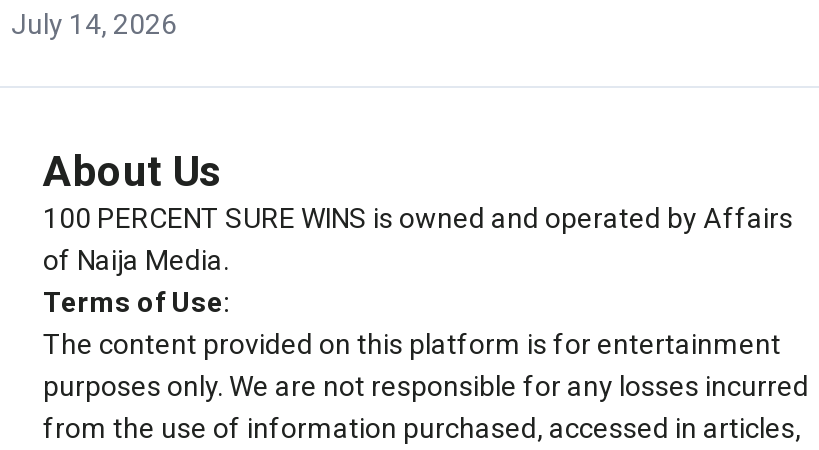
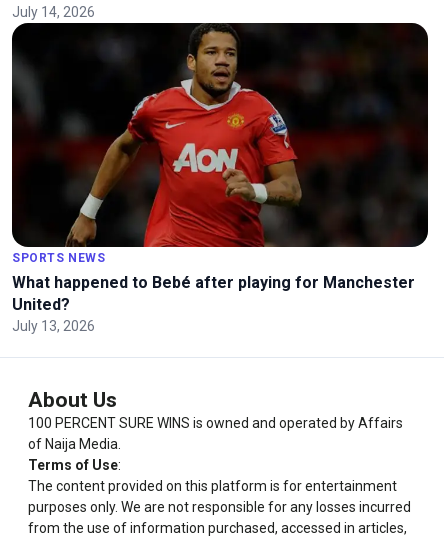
+ [image]
+ SPORTS NEWS
+ What happened to Bebé after playing for Manchester
+ United?
+ July 13, 2026
